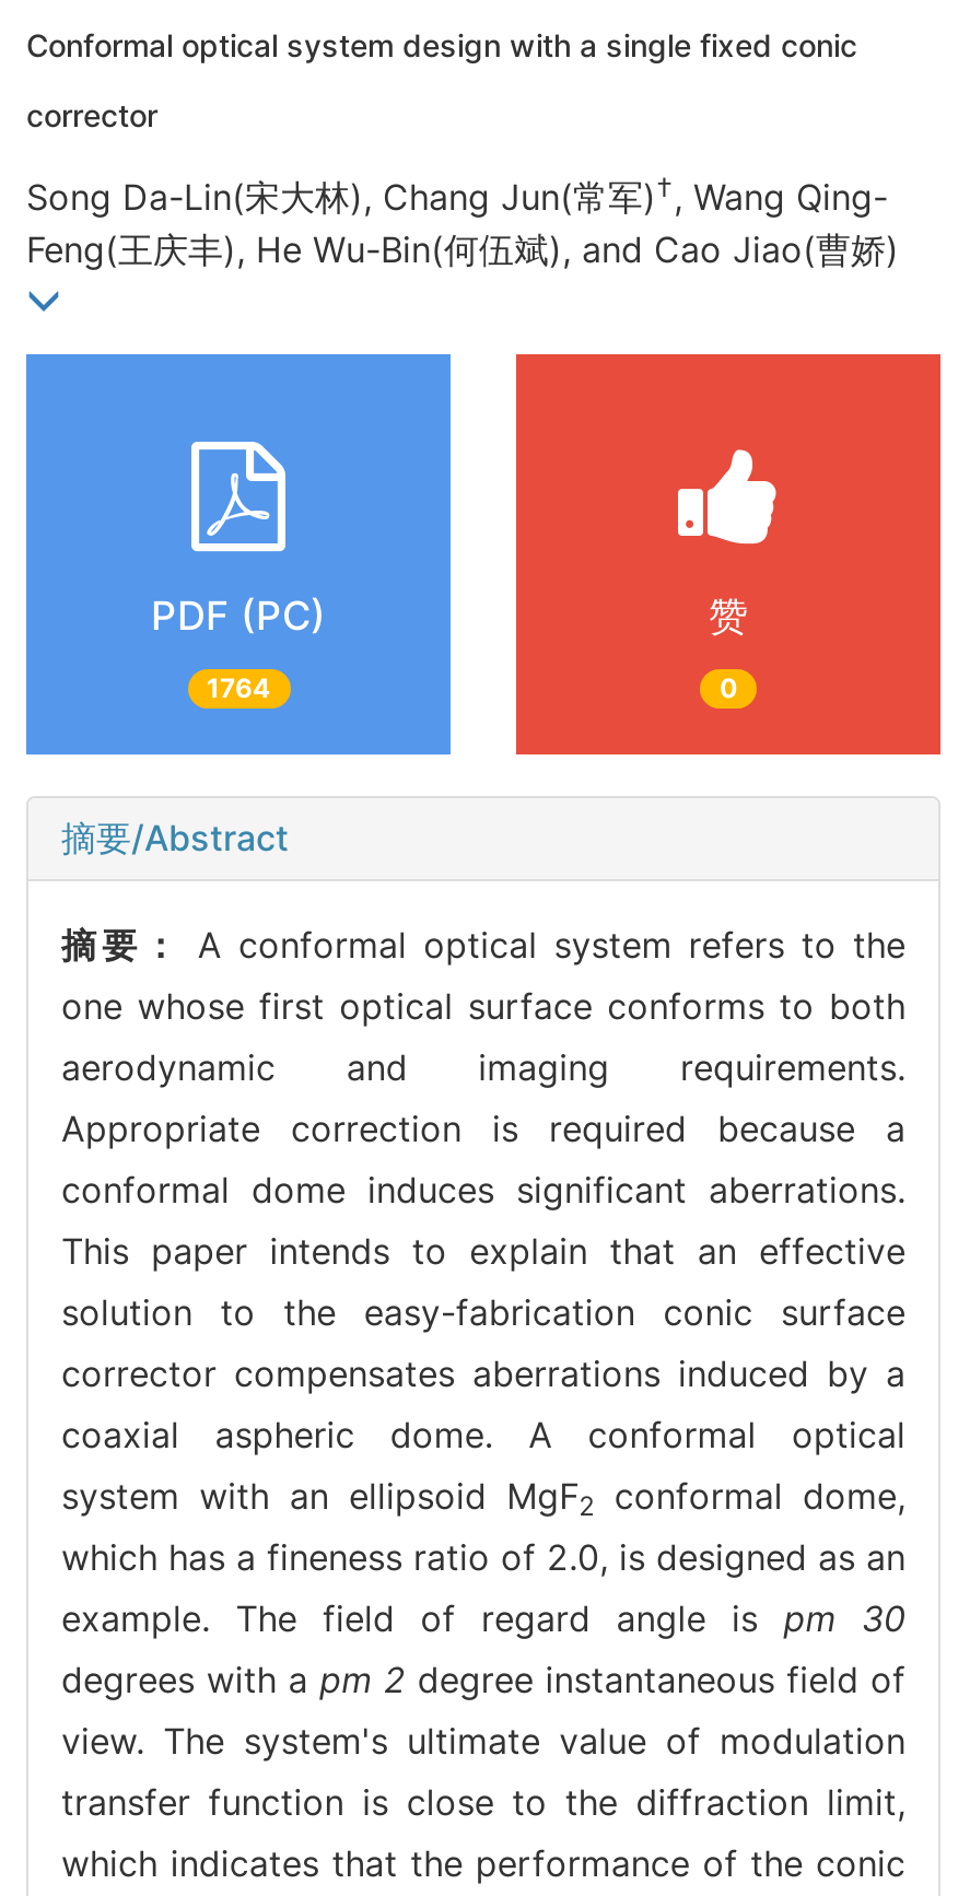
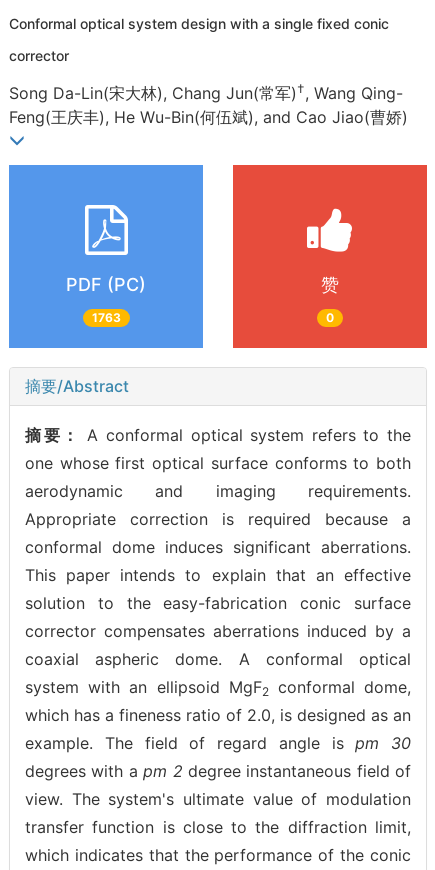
- 1764
+ 1763
